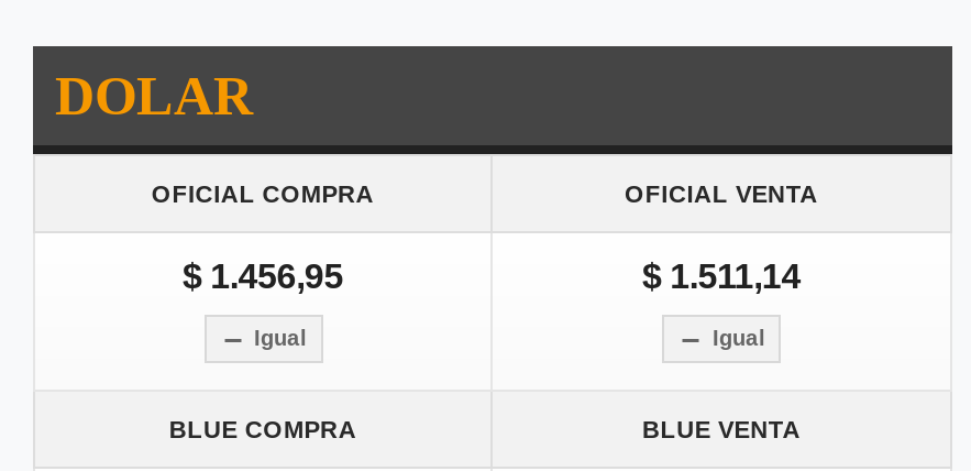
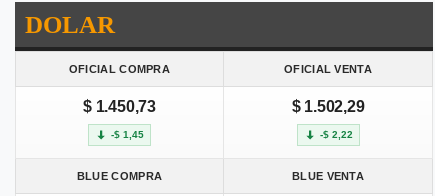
- $ 1.456,95
+ $ 1.450,73

- $ 1.511,14
+ $ 1.502,29

- Igual
+ -$ 1,45

- Igual
+ -$ 2,22
